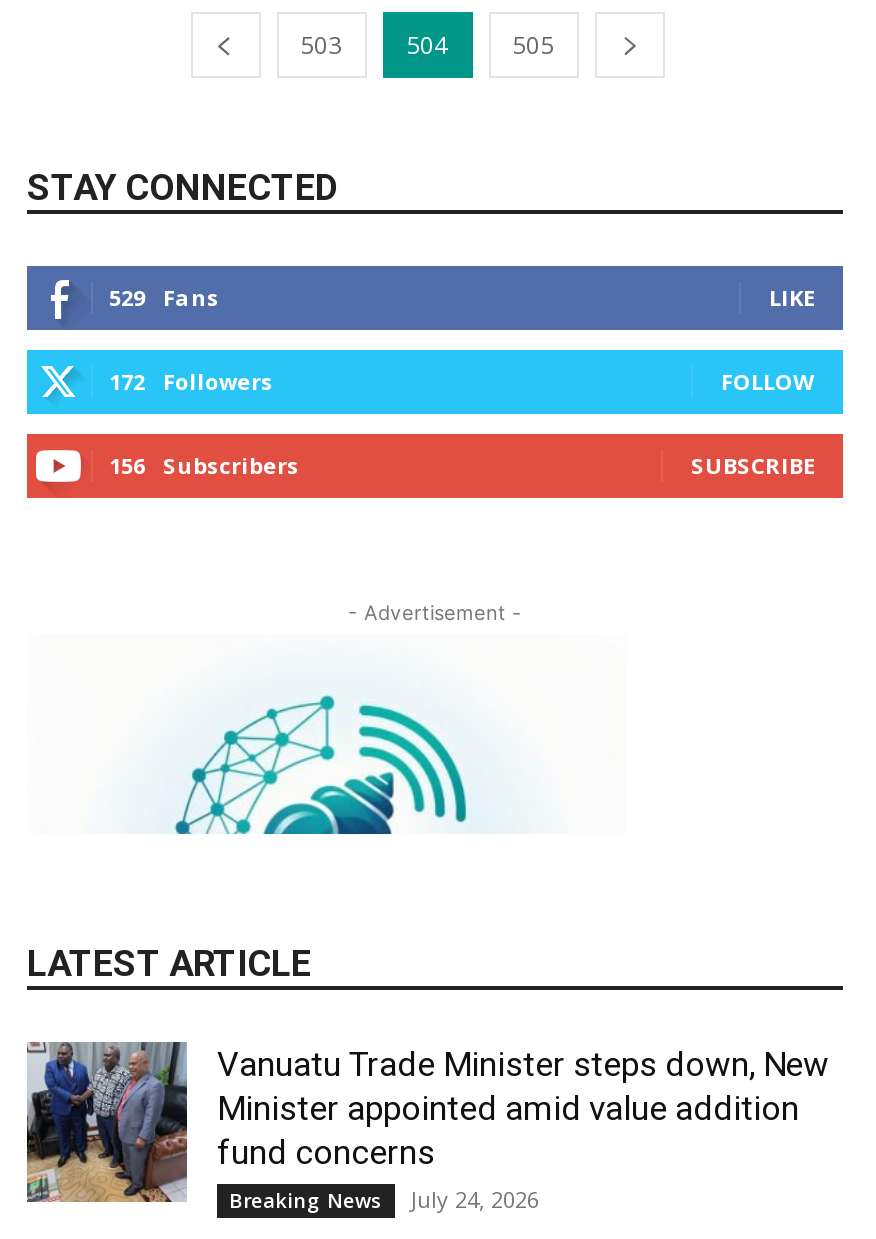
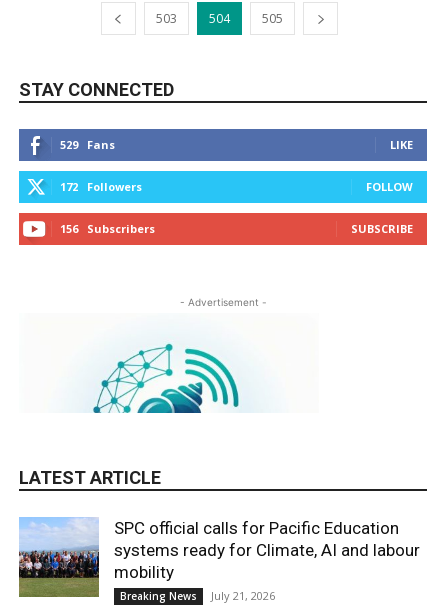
- [image]
- Vanuatu Trade Minister steps down, New
- Minister appointed amid value addition
- fund concerns
+ [image]
+ SPC official calls for Pacific Education
+ systems ready for Climate, AI and labour
+ mobility

- Breaking News July 24, 2026
+ Breaking News July 21, 2026
